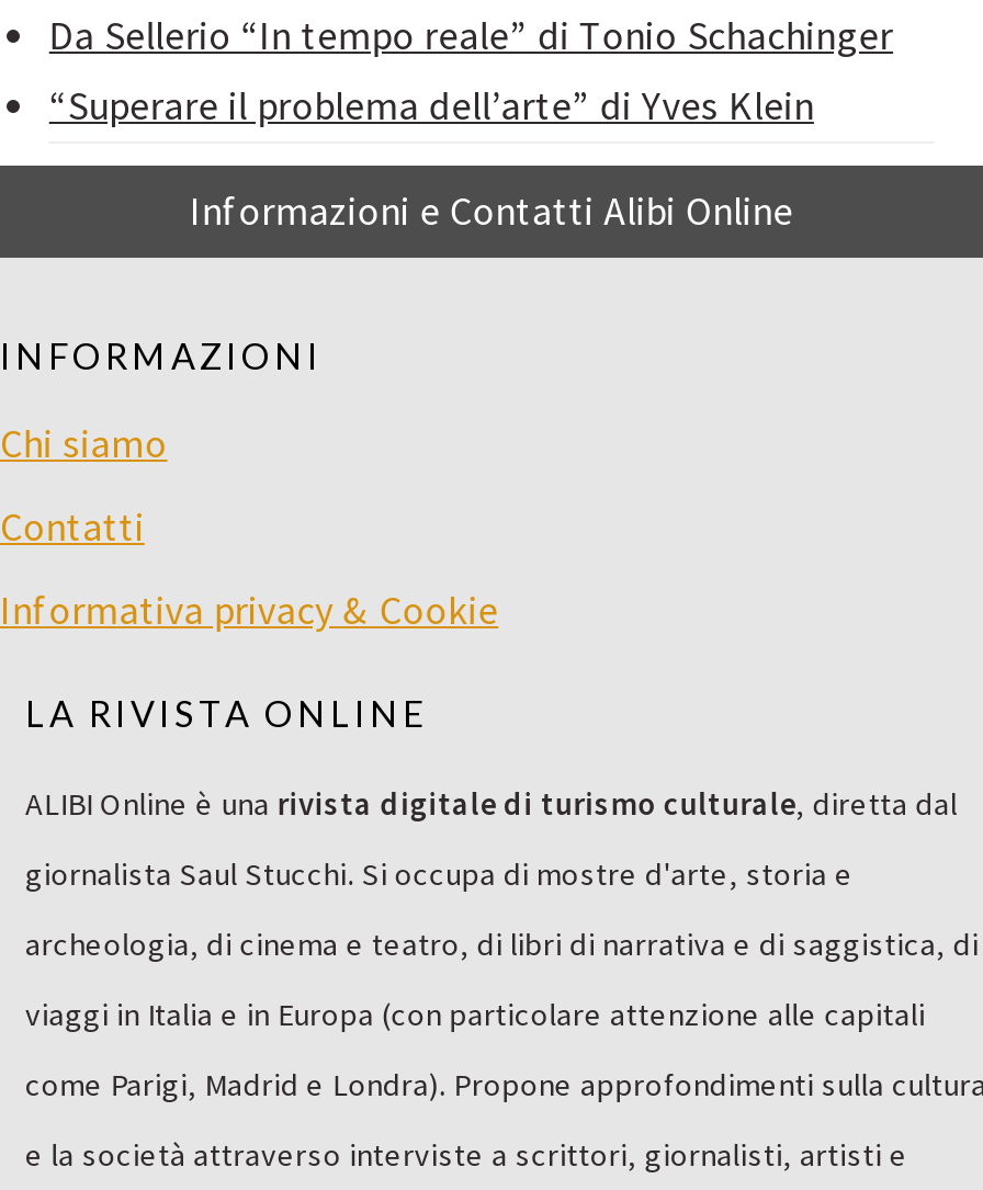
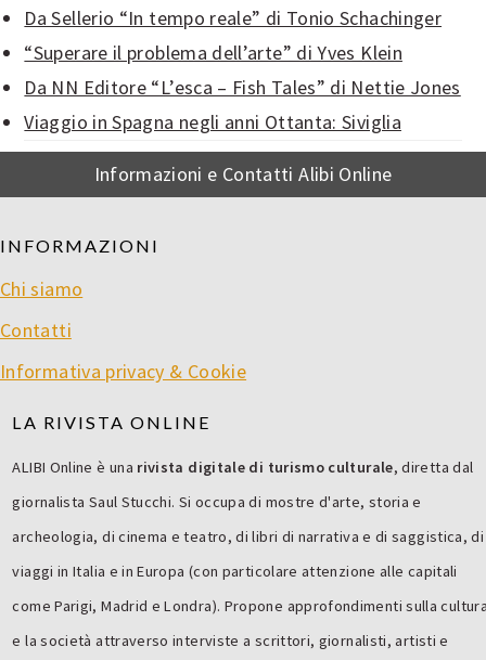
+ Da NN Editore “L’esca – Fish Tales” di Nettie Jones
+ Viaggio in Spagna negli anni Ottanta: Siviglia
